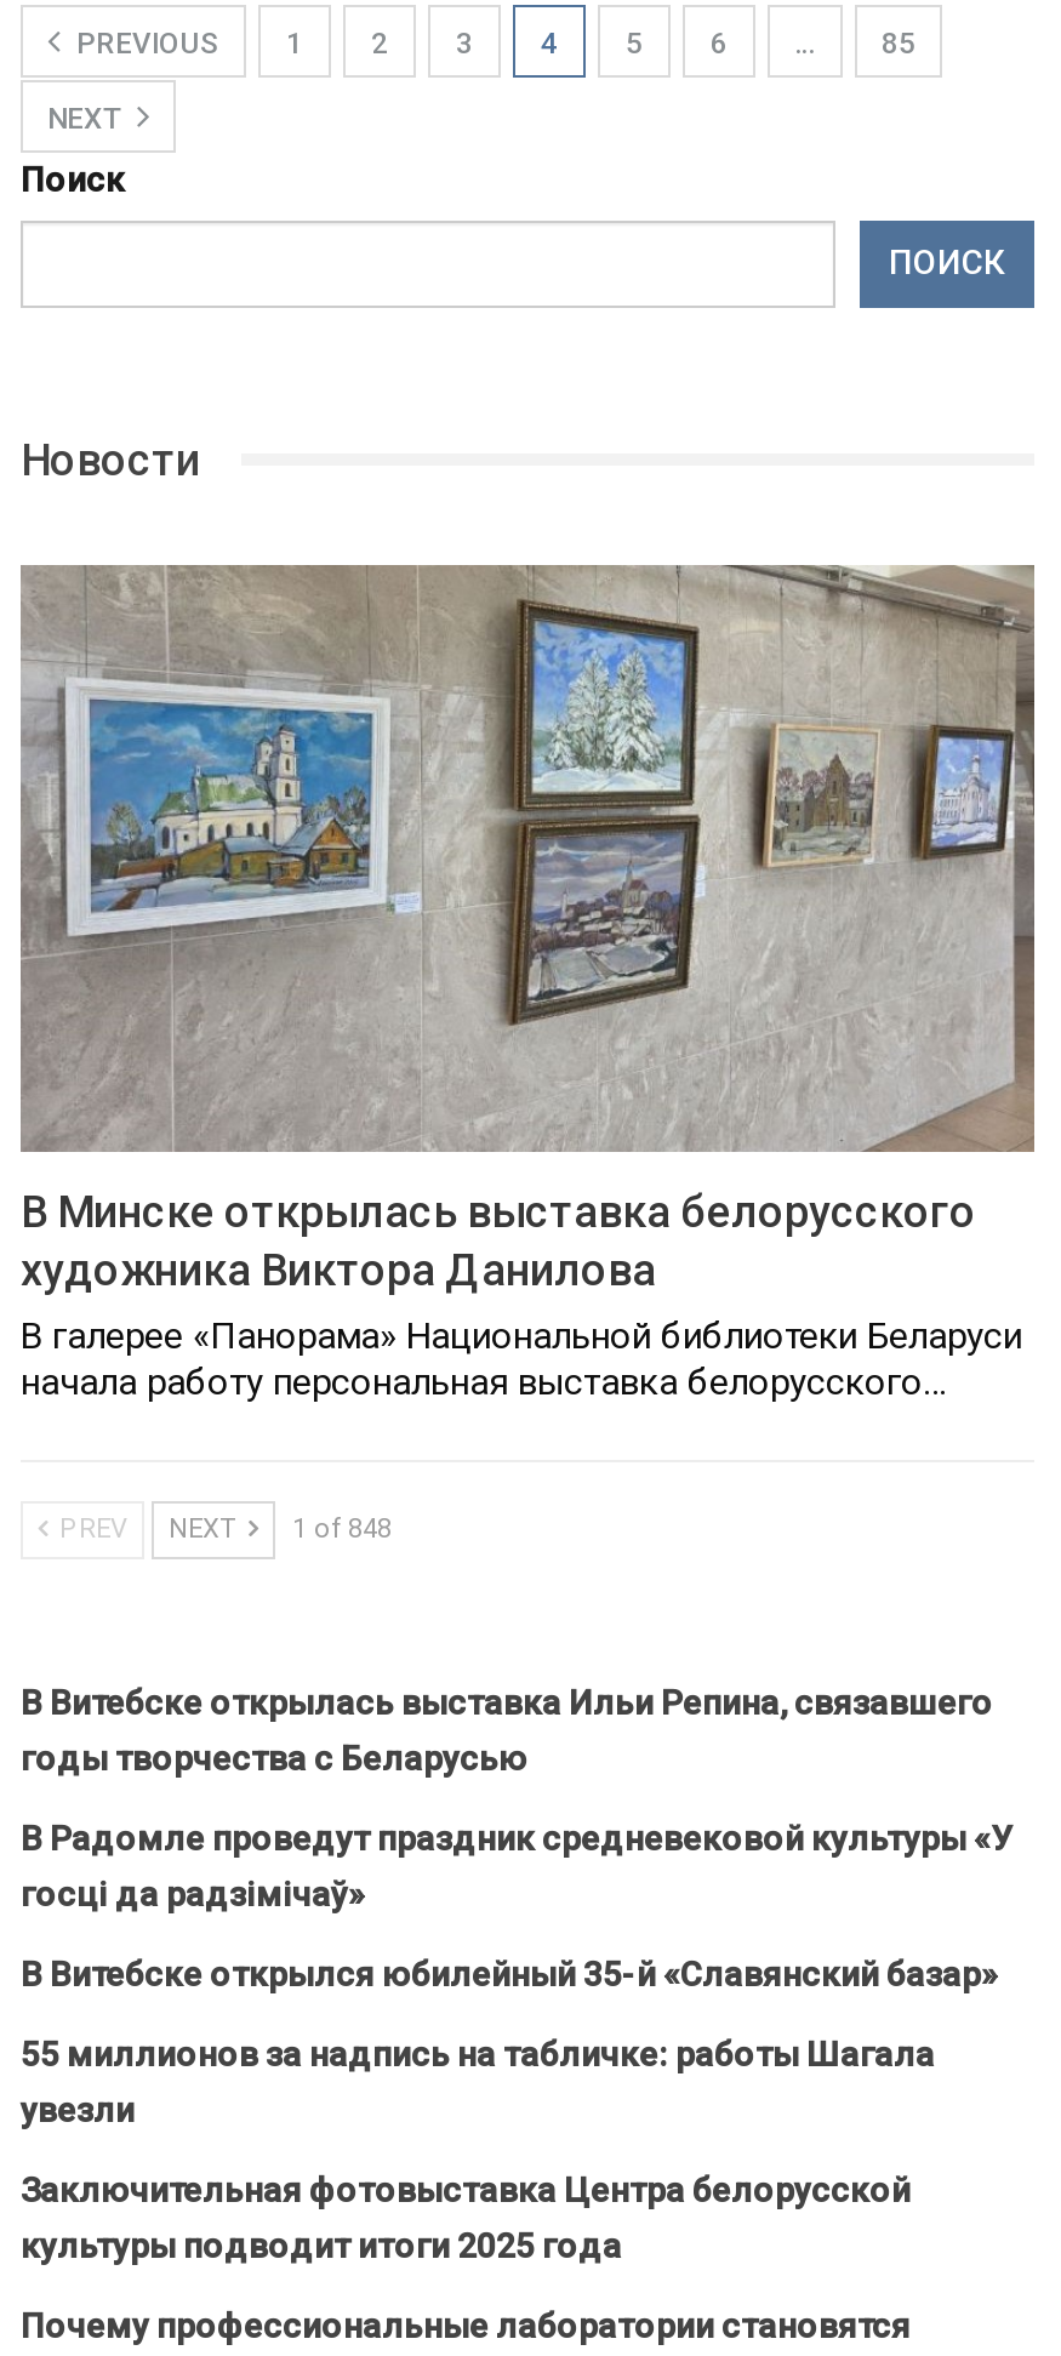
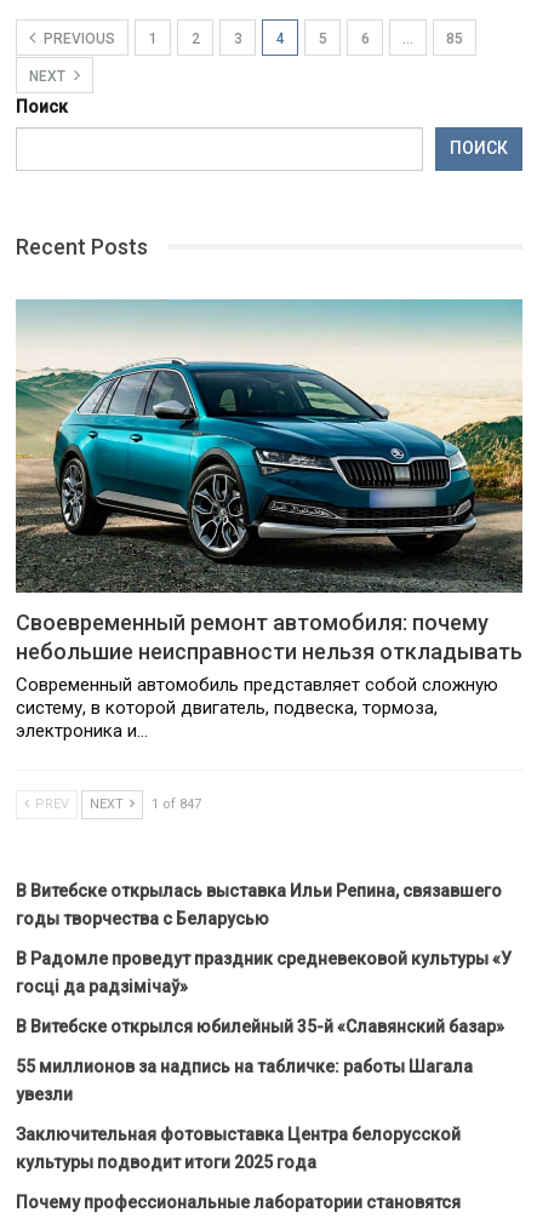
- Новости
+ Recent Posts

- [image]
- В Минске открылась выставка белорусского
- художника Виктора Данилова
- В галерее «Панорама» Национальной библиотеки Беларуси
- начала работу персональная выставка белорусского…
+ [image]
+ Своевременный ремонт автомобиля: почему
+ небольшие неисправности нельзя откладывать
+ Современный автомобиль представляет собой сложную
+ систему, в которой двигатель, подвеска, тормоза,
+ электроника и…

- PREV NEXT 1 of 848
+ PREV NEXT 1 of 847
